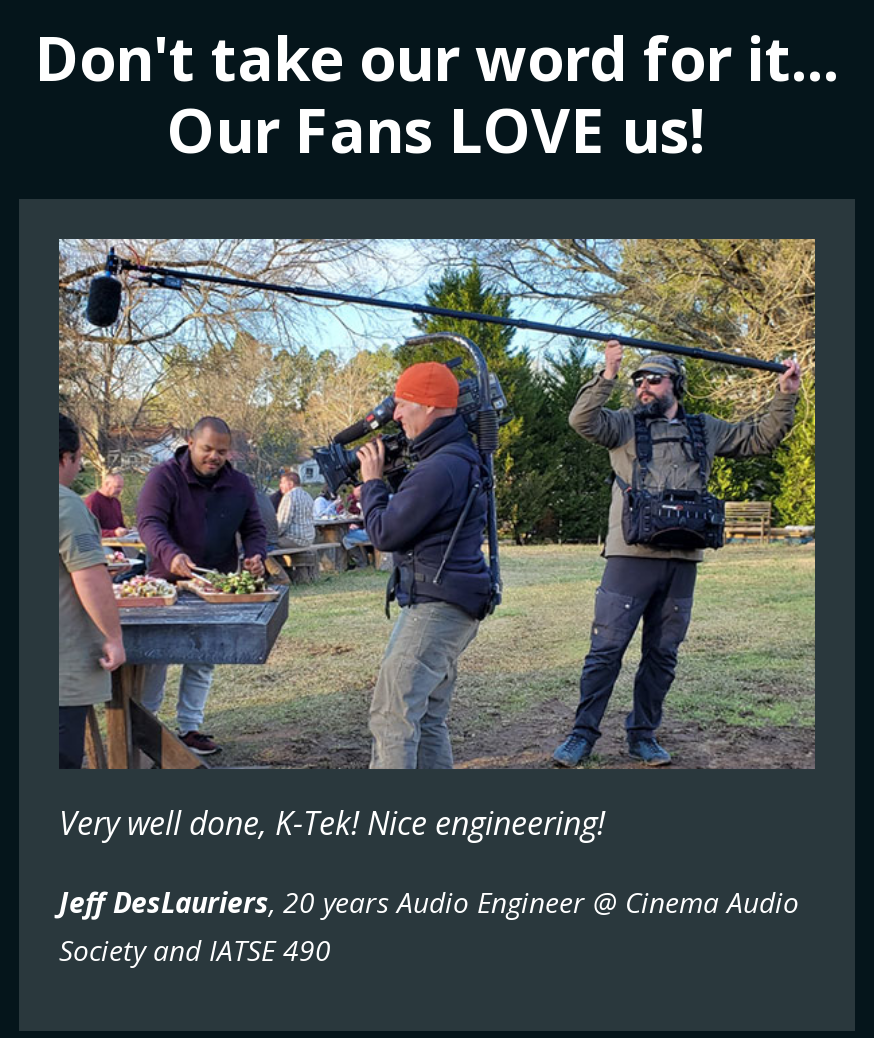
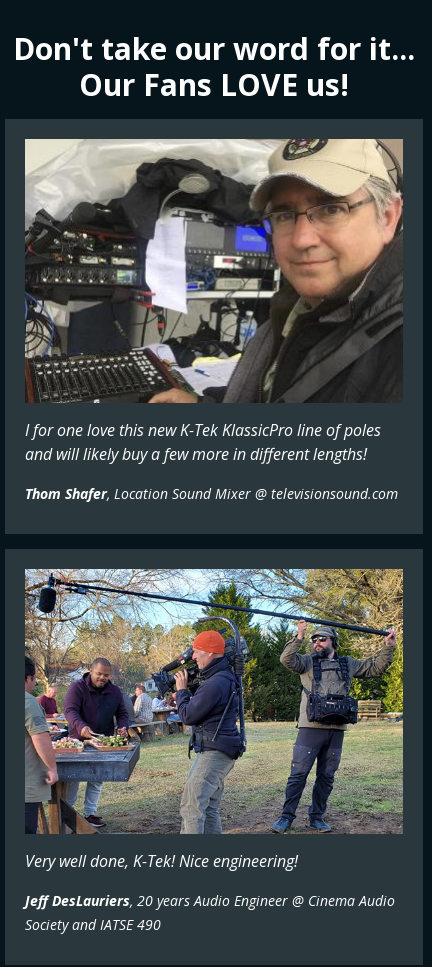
+ [image]
+ I for one love this new K-Tek KlassicPro line of poles
+ and will likely buy a few more in different lengths!
+ Thom Shafer, Location Sound Mixer @ televisionsound.com
